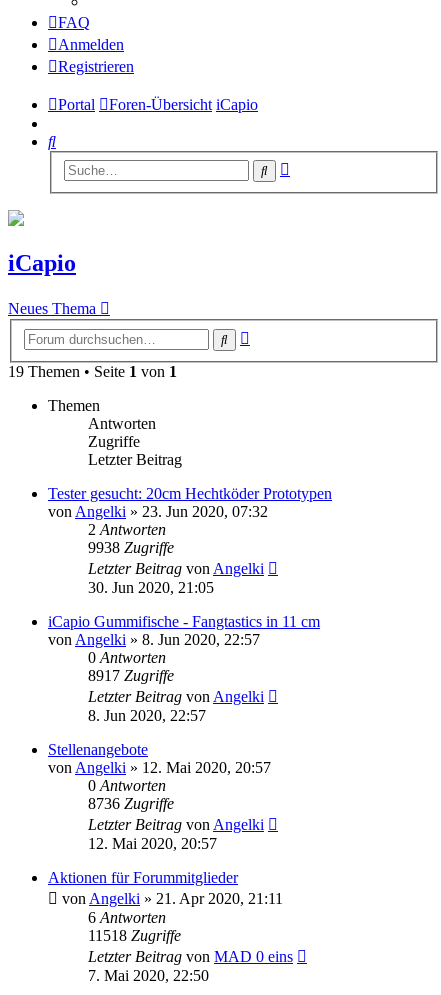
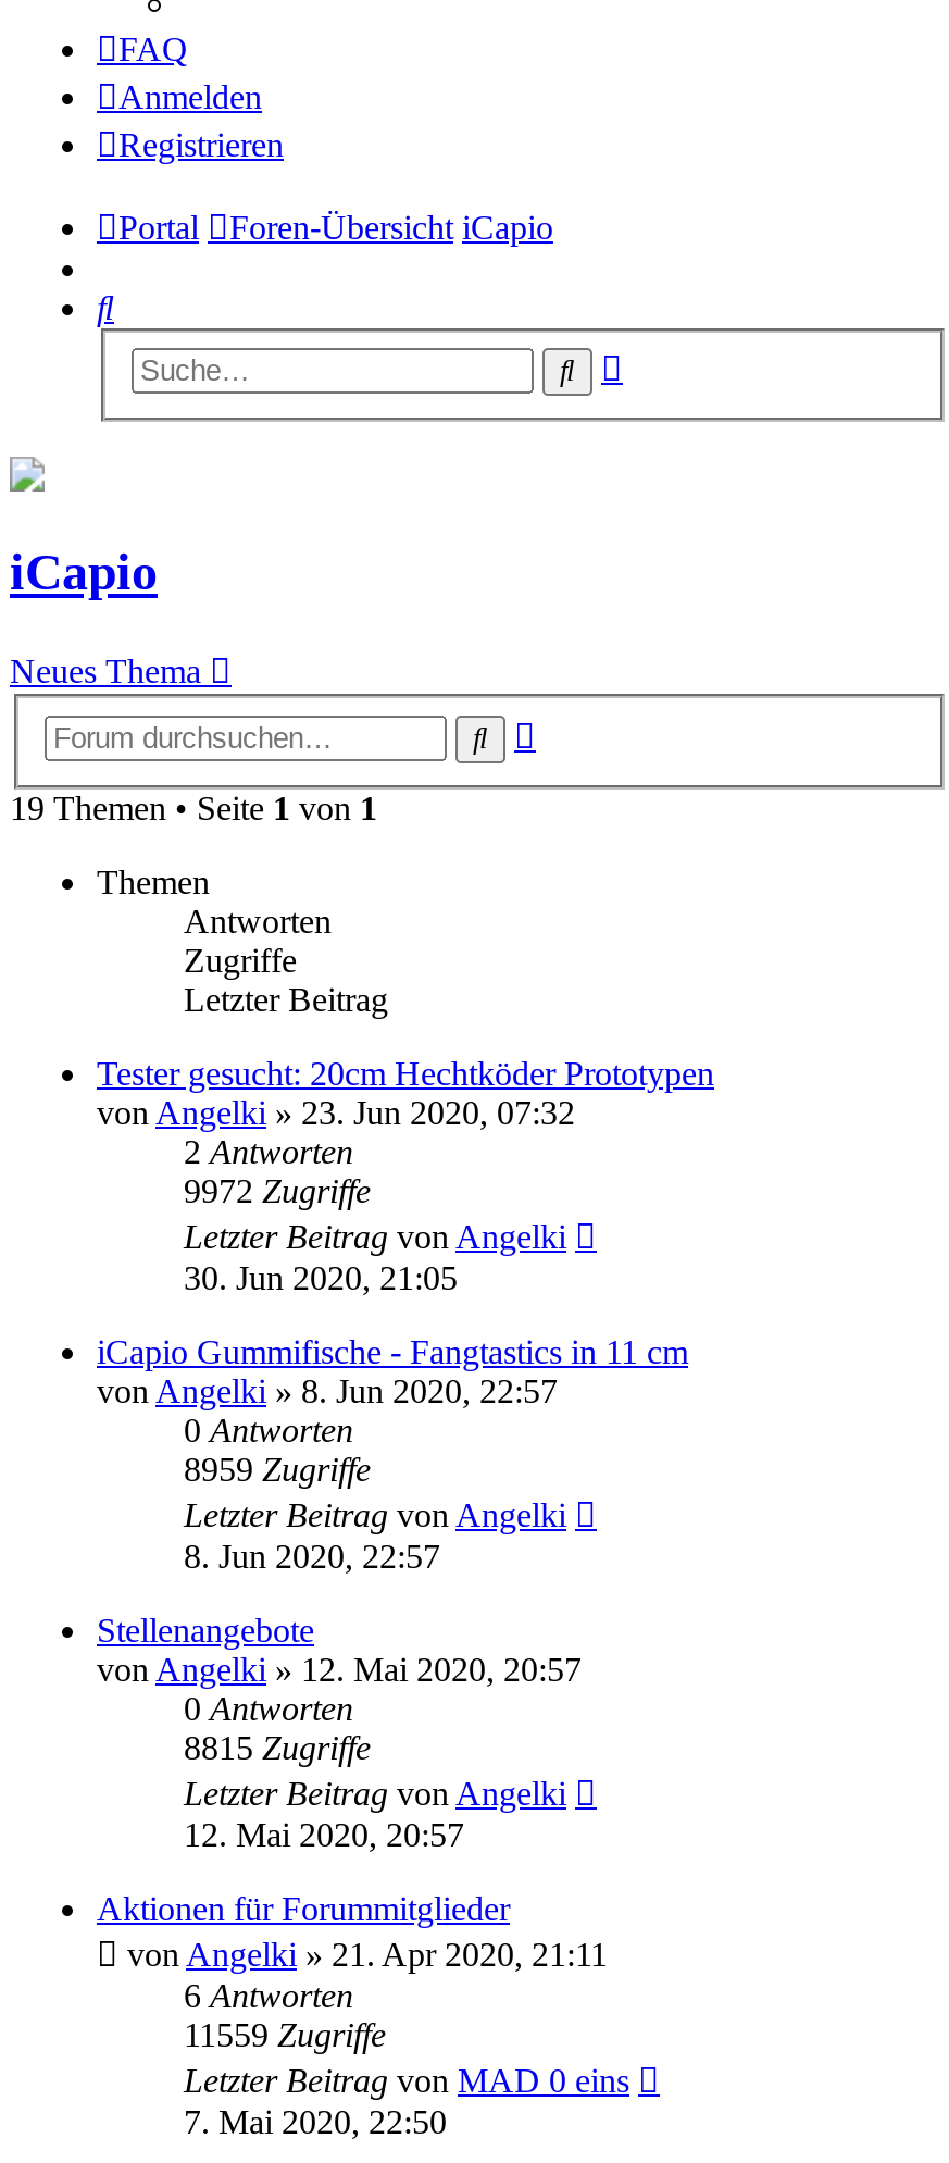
- 9938 Zugriffe
+ 9972 Zugriffe

- 8917 Zugriffe
+ 8959 Zugriffe

- 8736 Zugriffe
+ 8815 Zugriffe

- 11518 Zugriffe
+ 11559 Zugriffe
